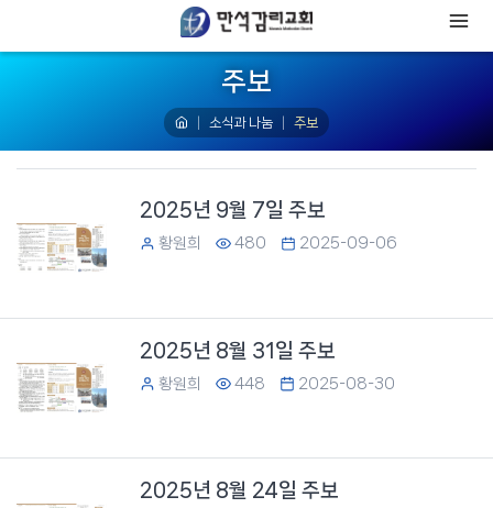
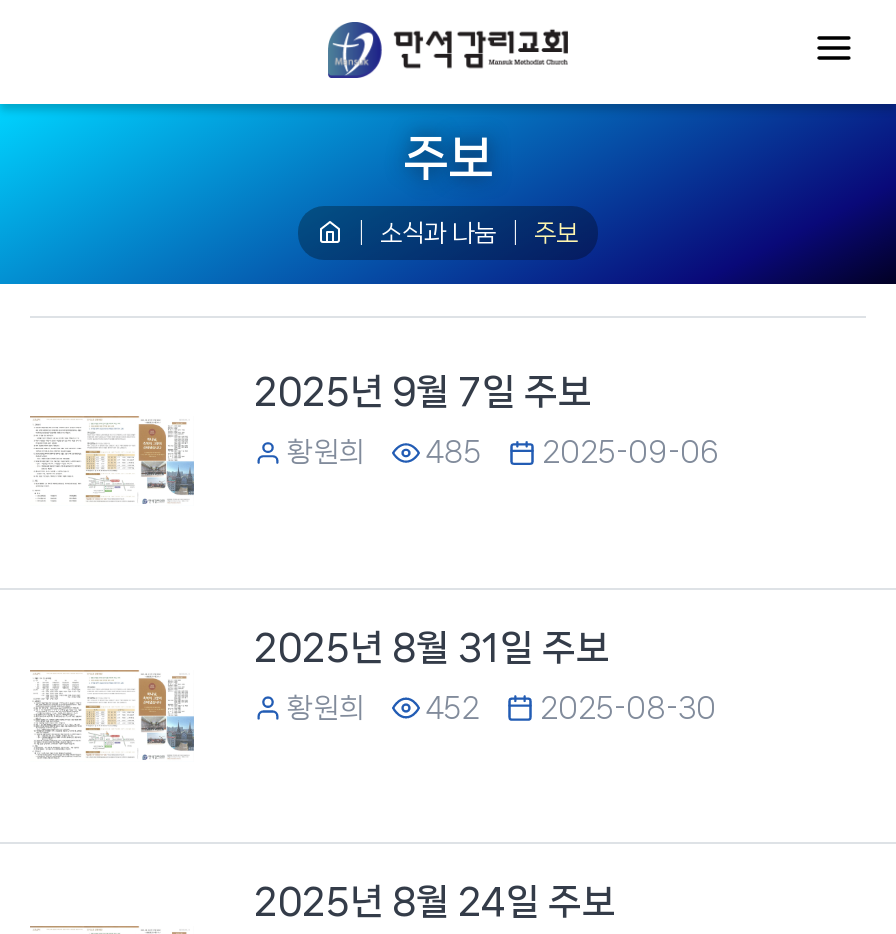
- 황원희 480 2025-09-06
+ 황원희 485 2025-09-06

- 황원희 448 2025-08-30
+ 황원희 452 2025-08-30
